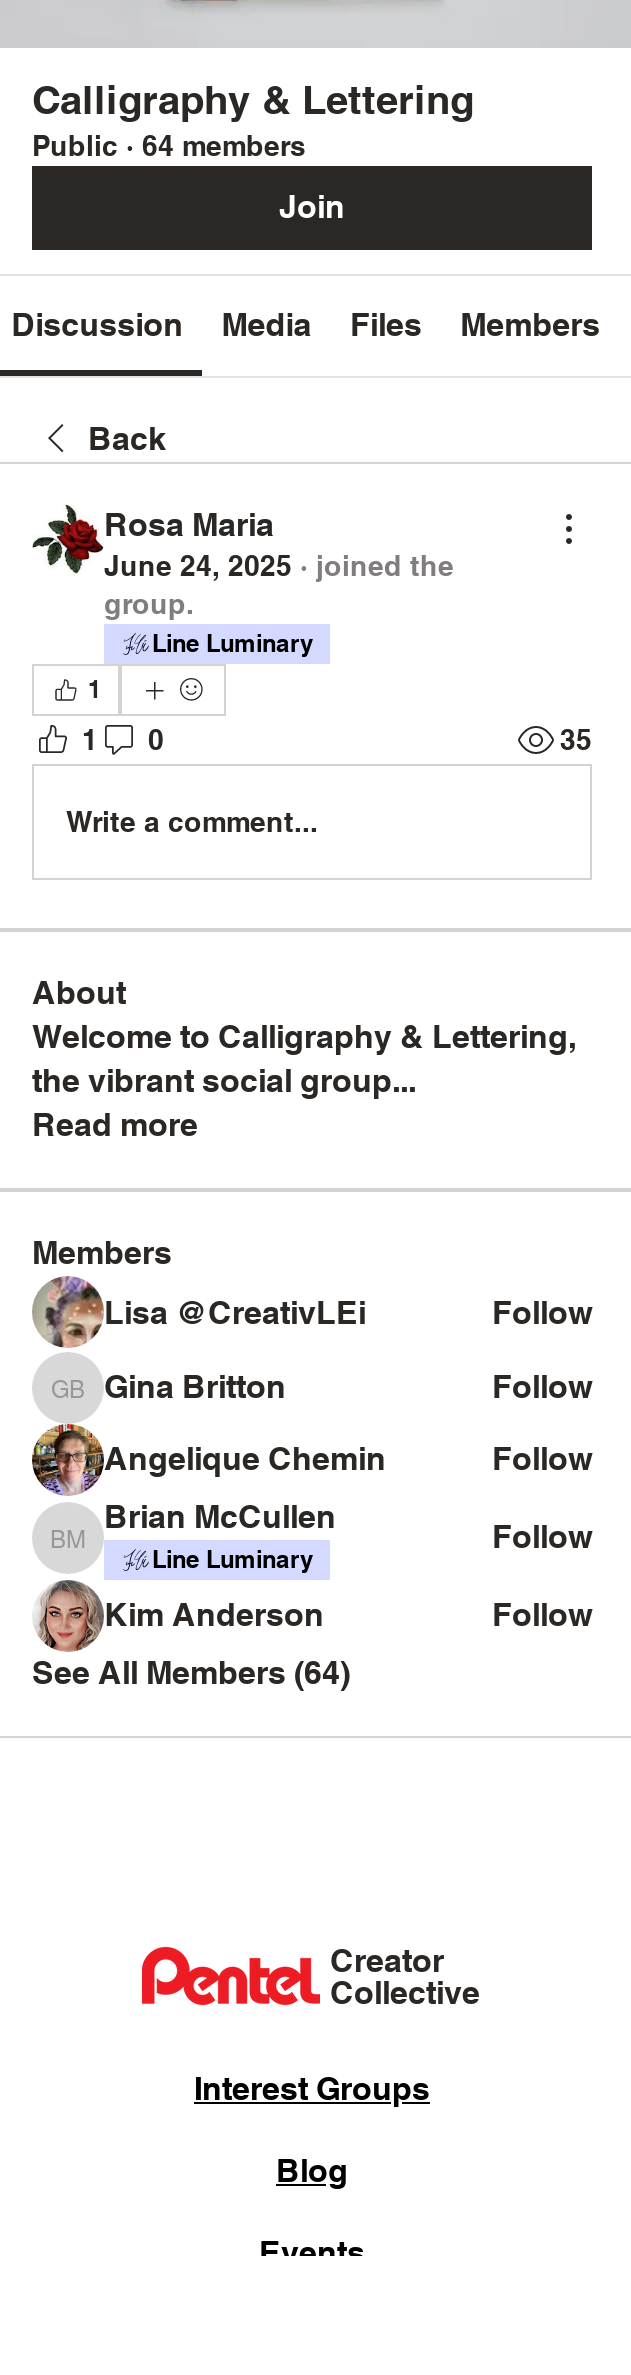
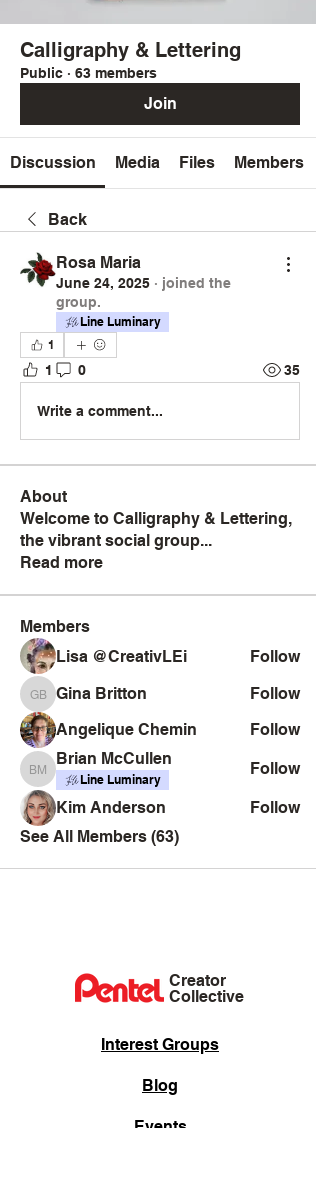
- Public · 64 members
+ Public · 63 members

- See All Members (64)
+ See All Members (63)
